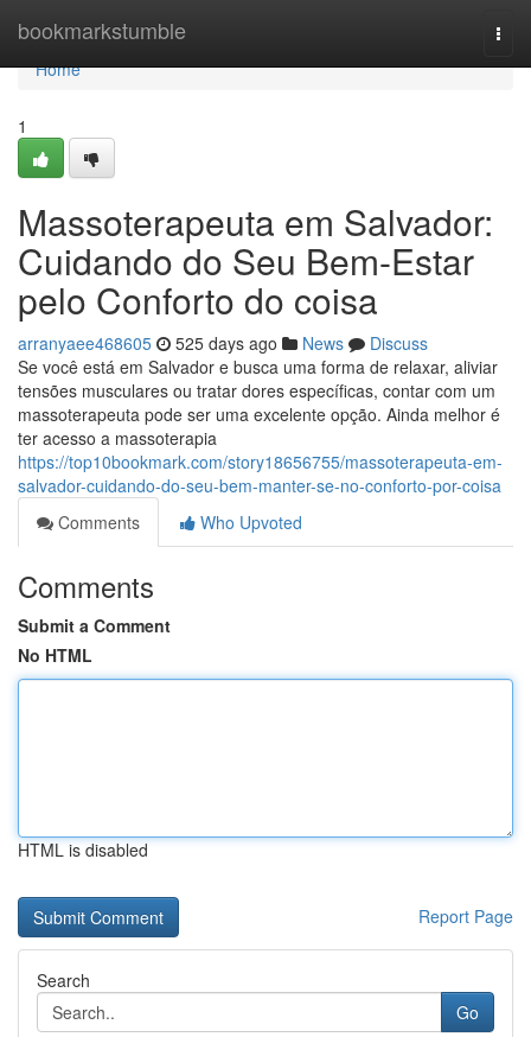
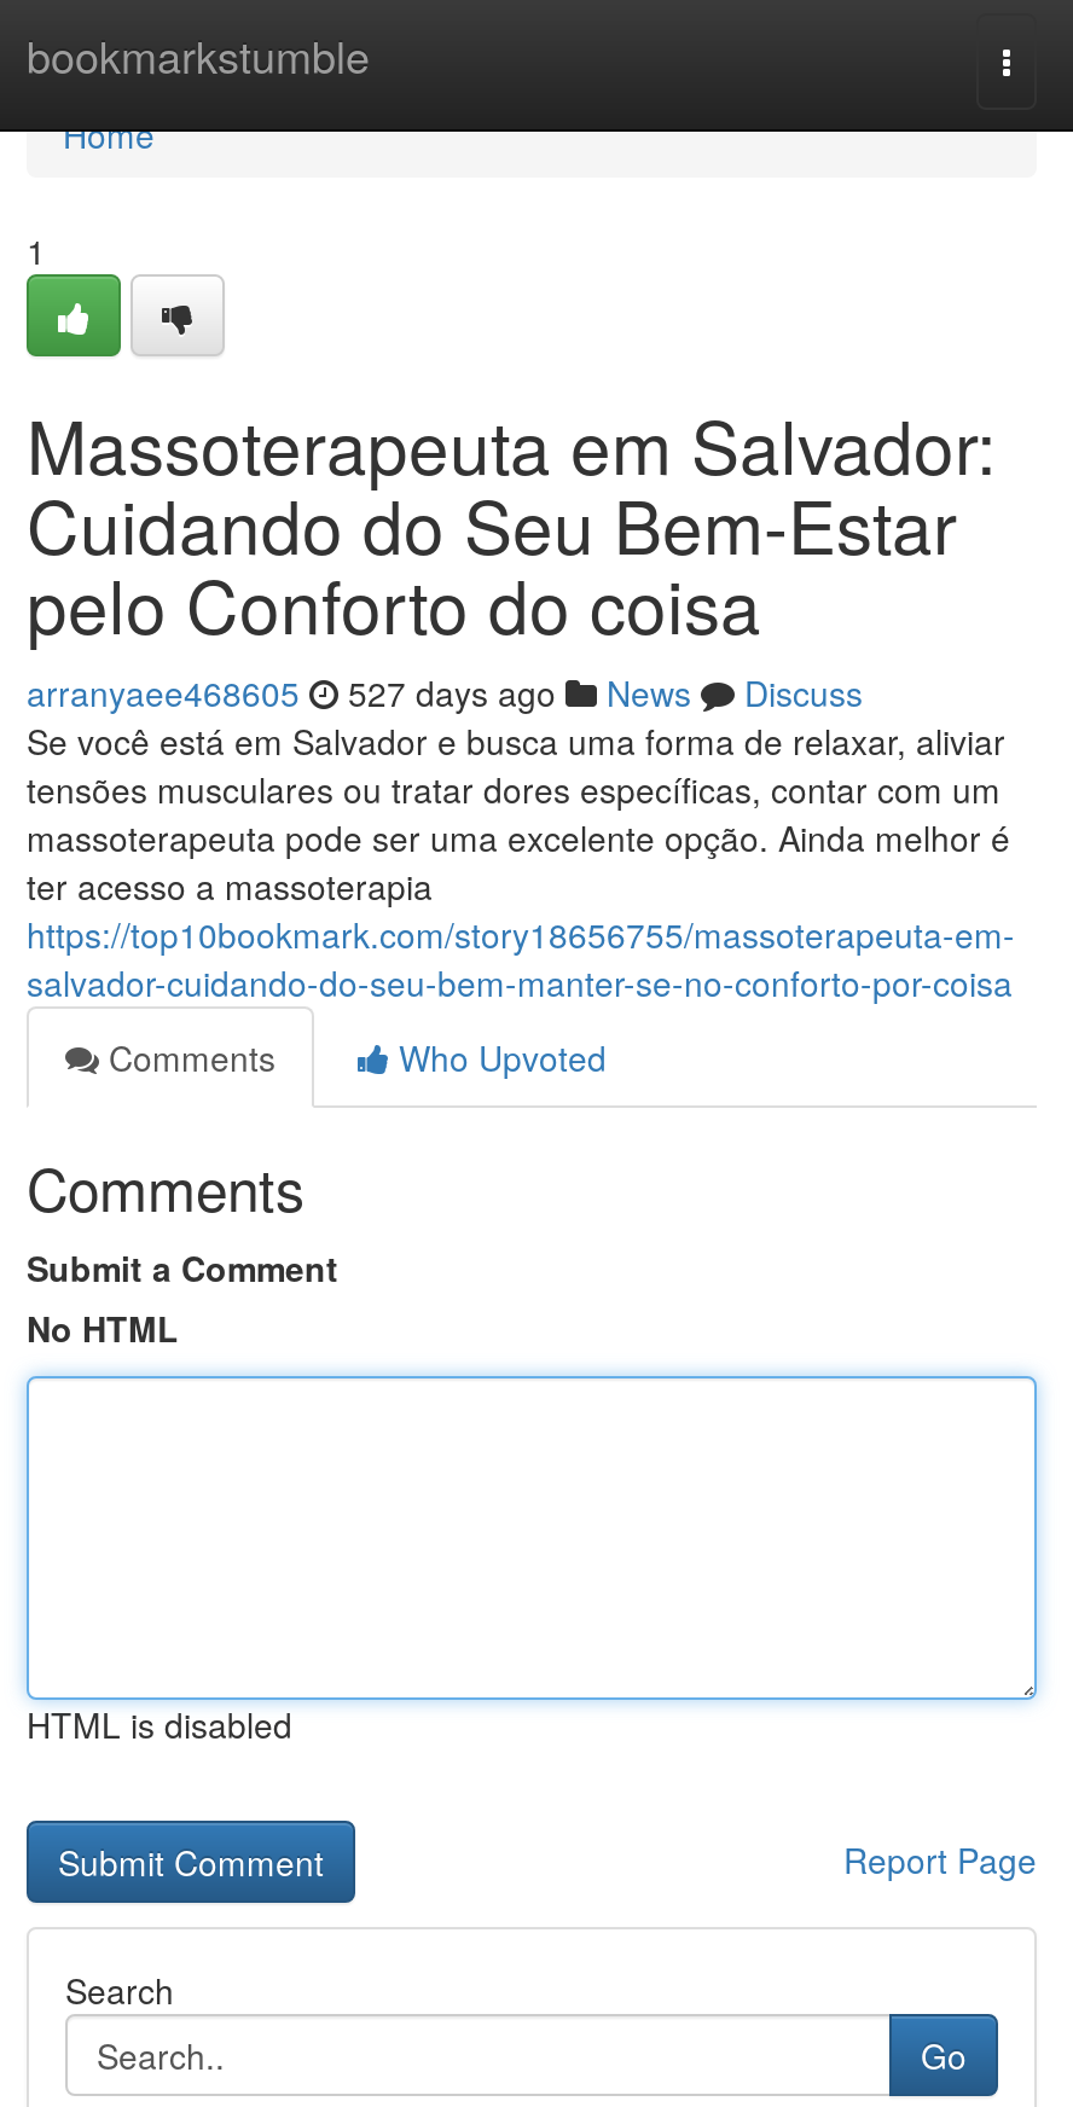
- arranyaee468605 525 days ago News Discuss
+ arranyaee468605 527 days ago News Discuss
